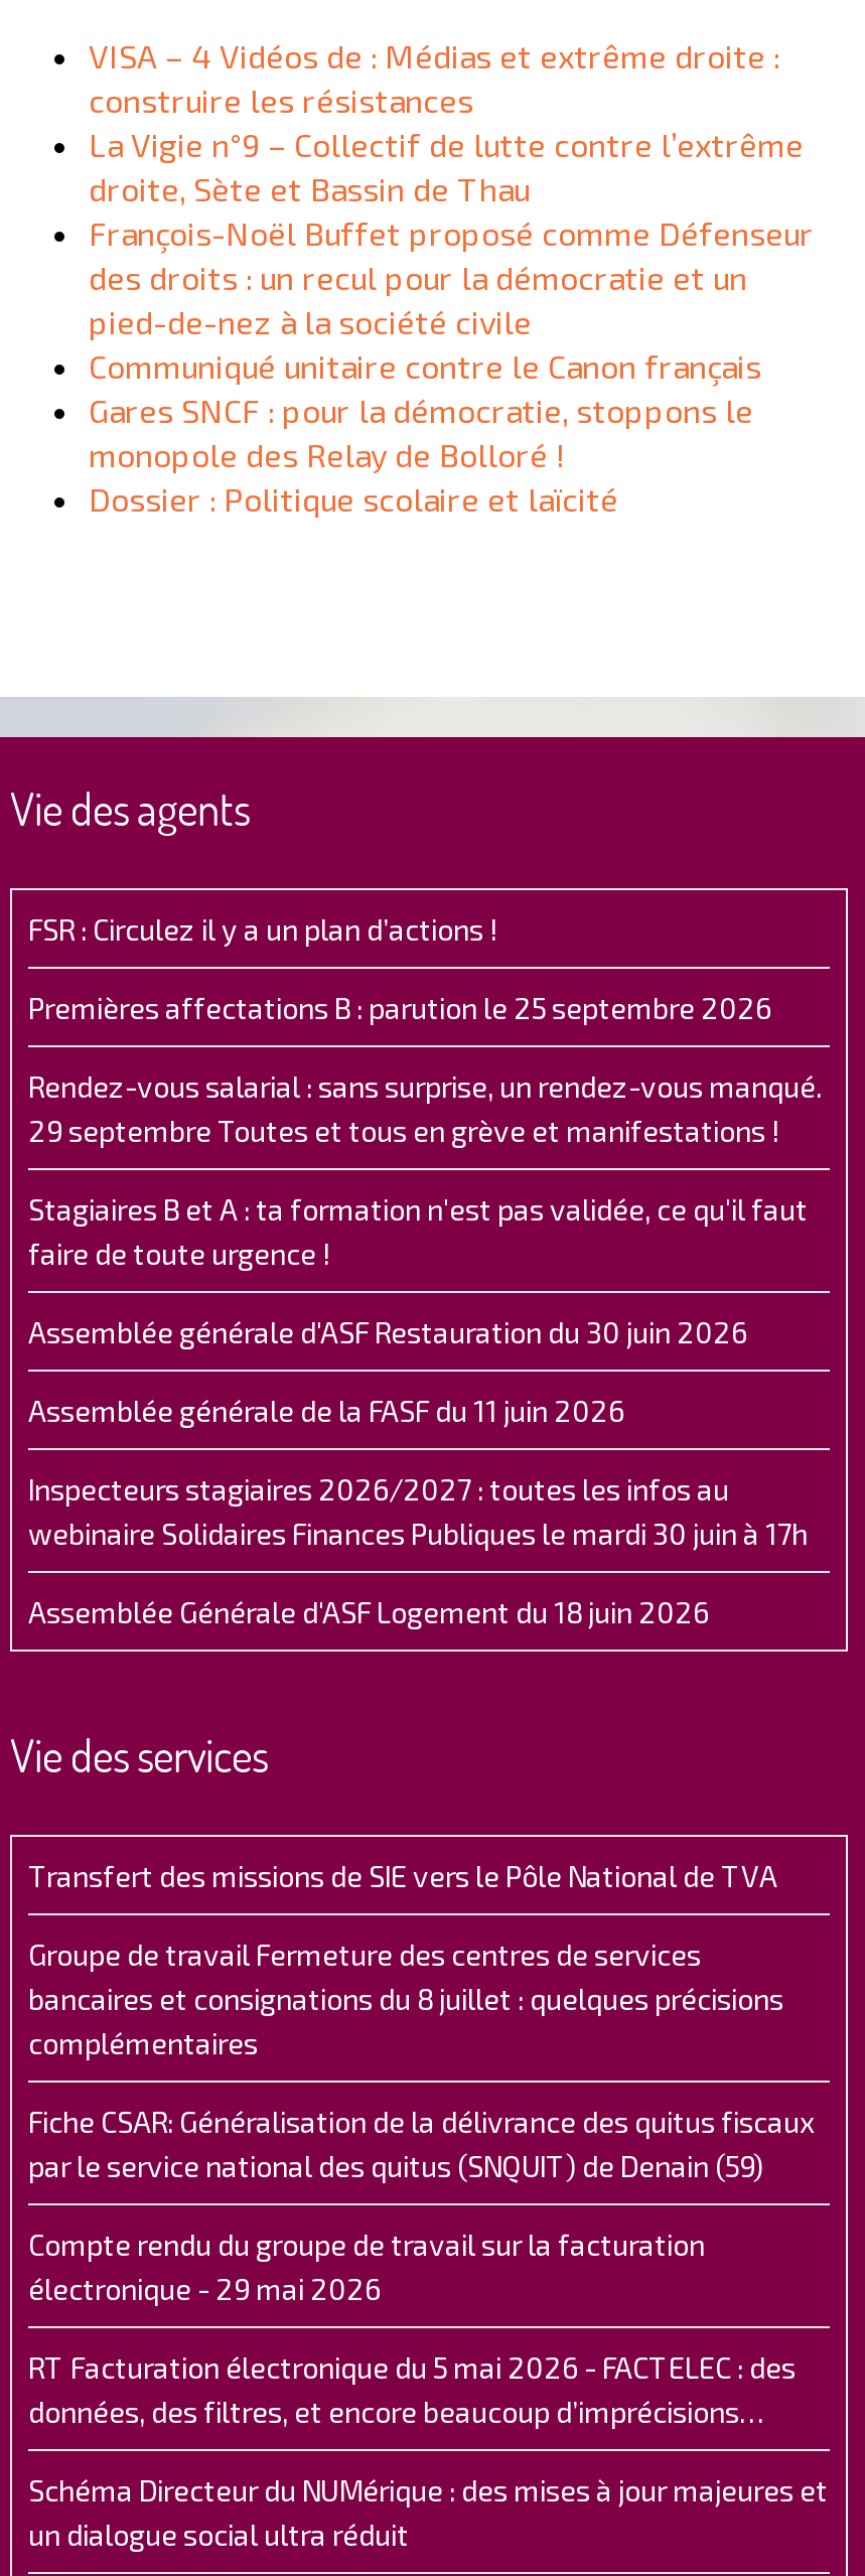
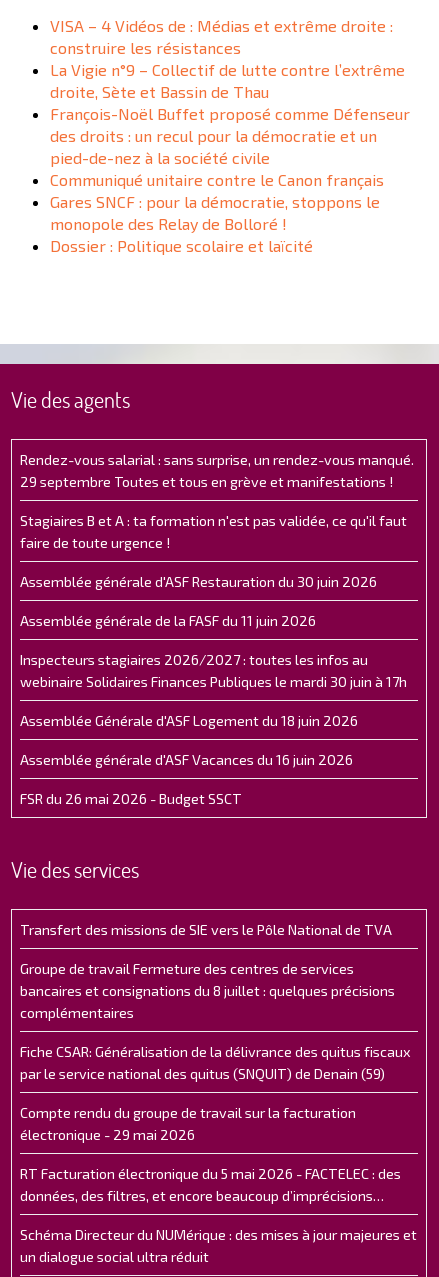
- FSR : Circulez il y a un plan d’actions !
- Premières affectations B : parution le 25 septembre 2026

moved up: Rendez-vous salarial : sans surprise, un rendez-vous manqué. | 29 septembre Toutes et tous en grève et manifestations ! | Stagiaires B et A : ta formation n'est pas validée, ce qu'il faut | ... | webinaire Solidaires Finances Publiques le mardi 30 juin à 17h | Assemblée Générale d'ASF Logement du 18 juin 2026

+ Assemblée générale d'ASF Vacances du 16 juin 2026
+ FSR du 26 mai 2026 - Budget SSCT
